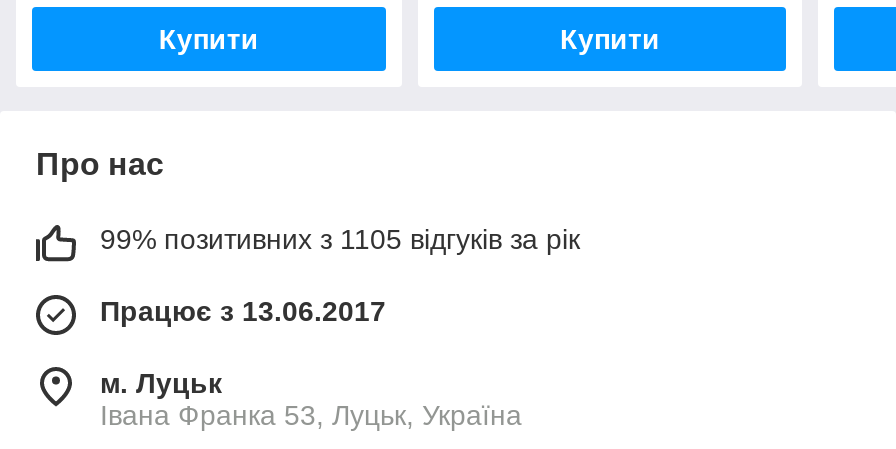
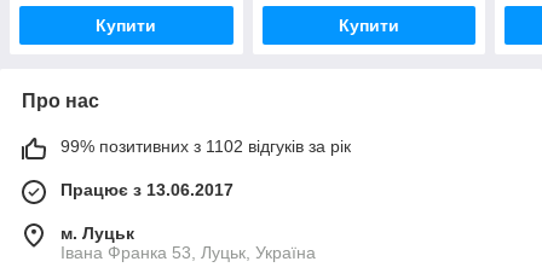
- 99% позитивних з 1105 відгуків за рік
+ 99% позитивних з 1102 відгуків за рік
